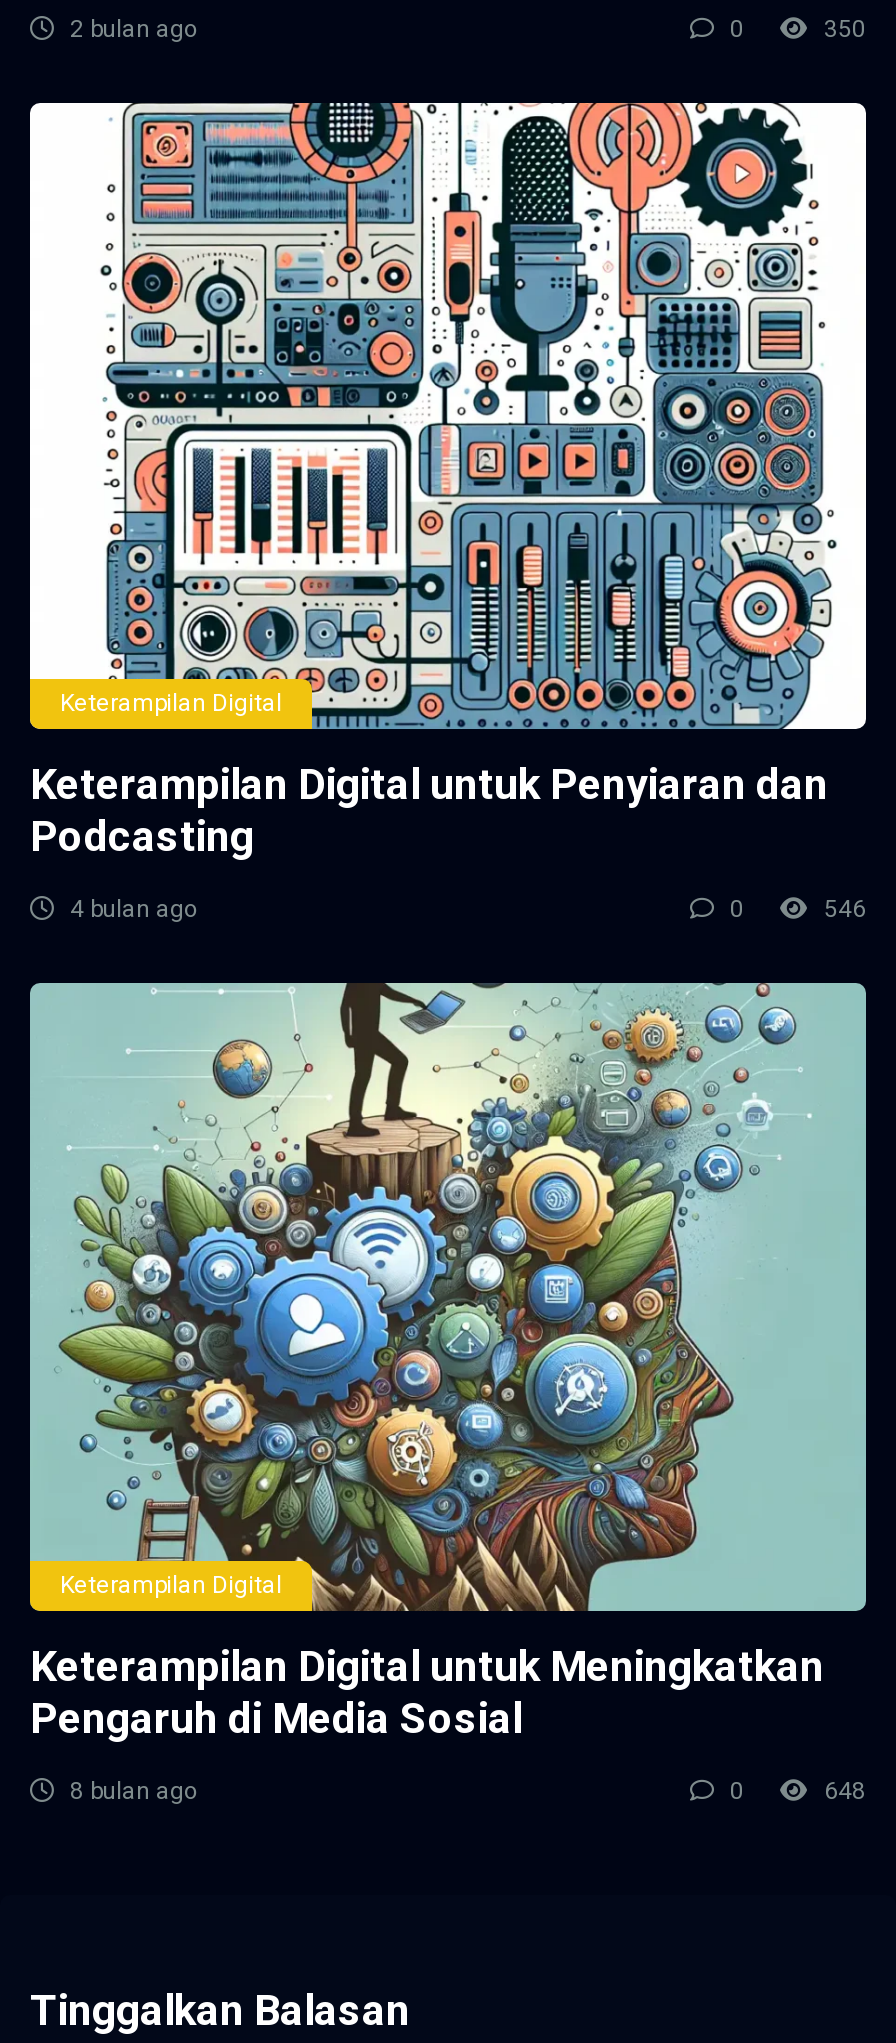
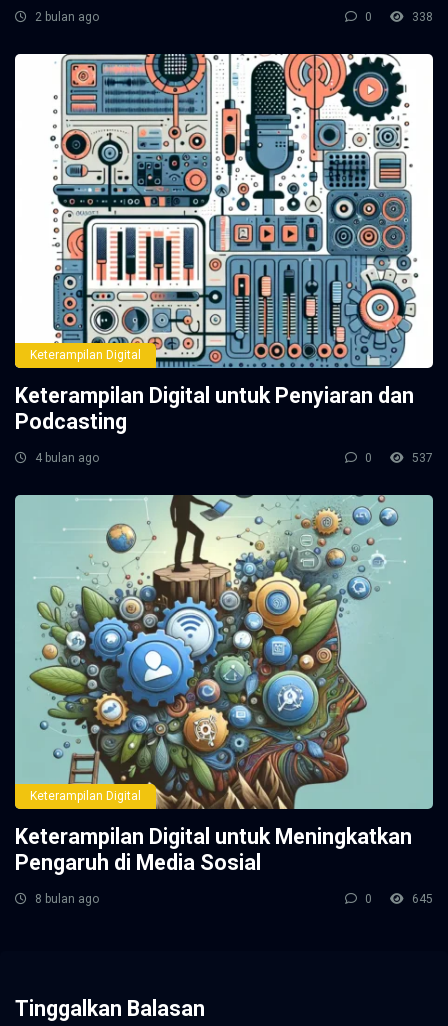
- 350
+ 338

- 546
+ 537

- 648
+ 645
